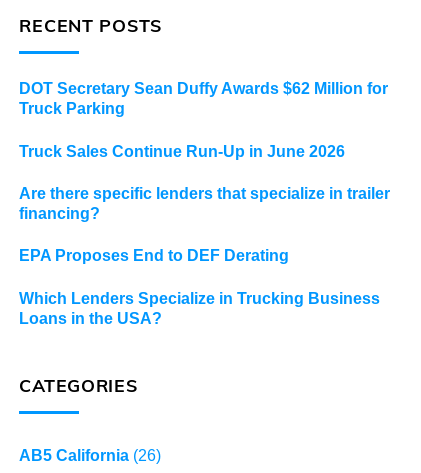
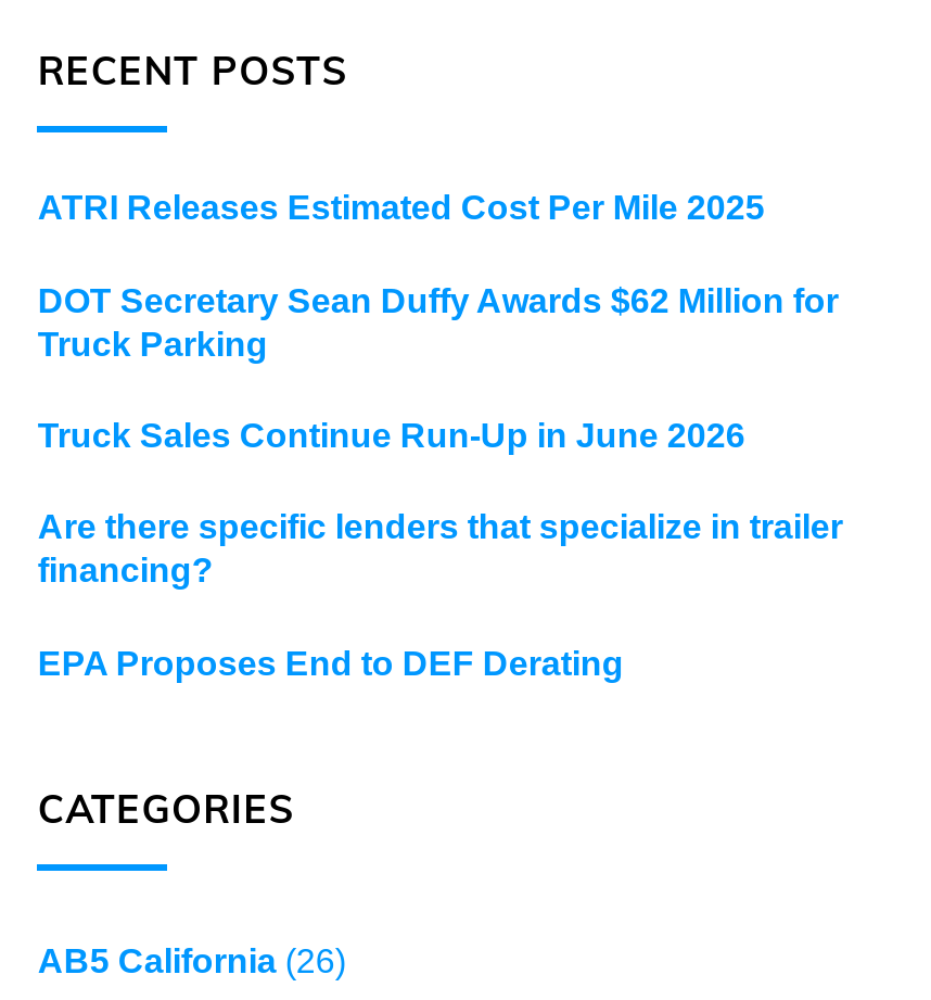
+ ATRI Releases Estimated Cost Per Mile 2025

moved down: DOT Secretary Sean Duffy Awards $62 Million for | Truck Parking | Truck Sales Continue Run-Up in June 2026 | Are there specific lenders that specialize in trailer | financing? | EPA Proposes End to DEF Derating

- Which Lenders Specialize in Trucking Business
- Loans in the USA?
